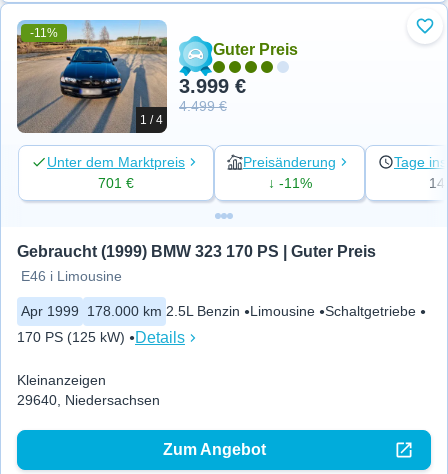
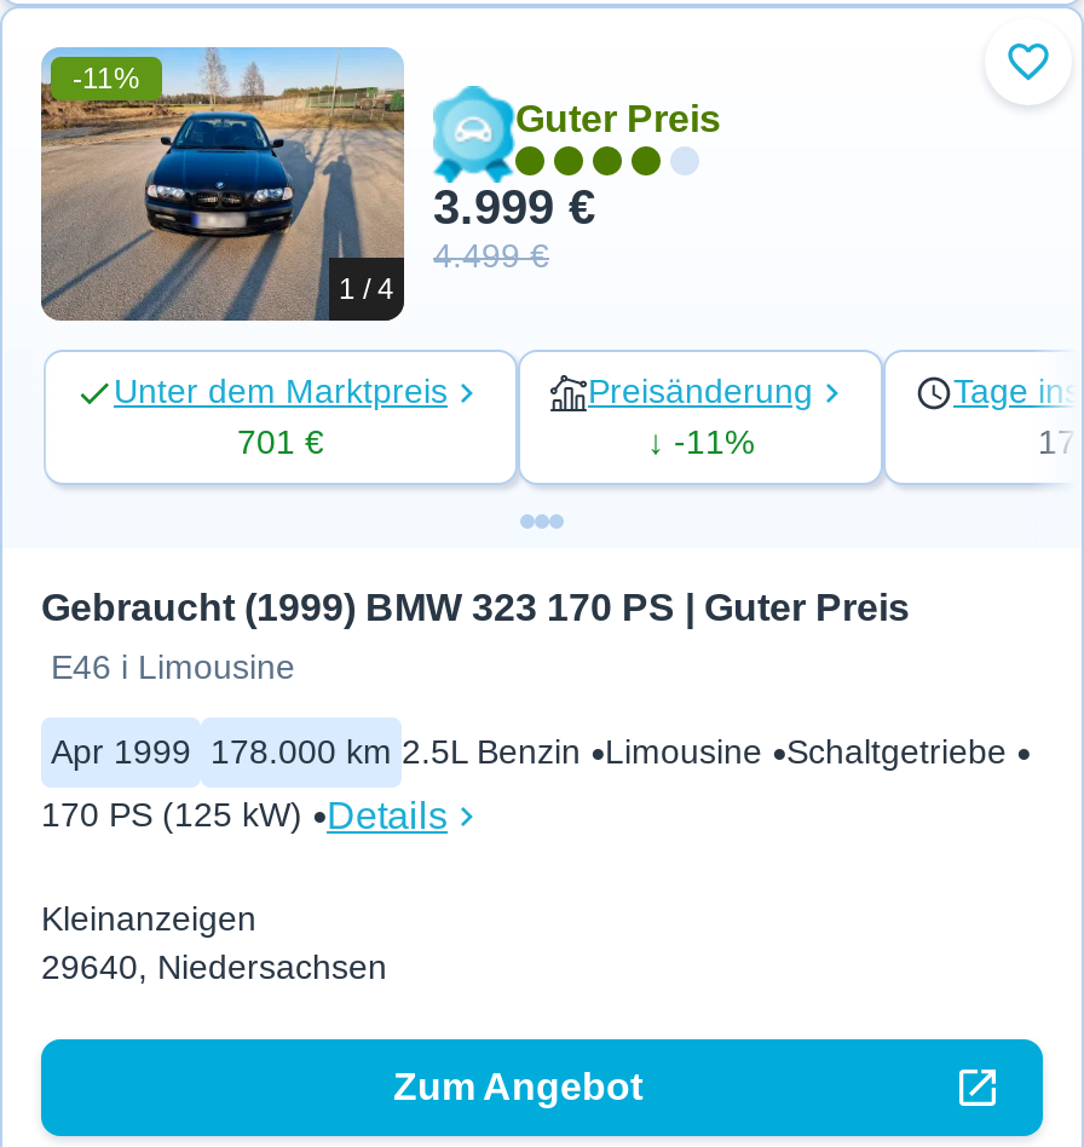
- 14
+ 17
